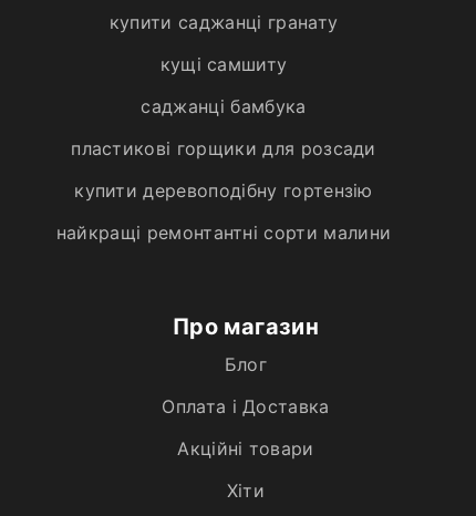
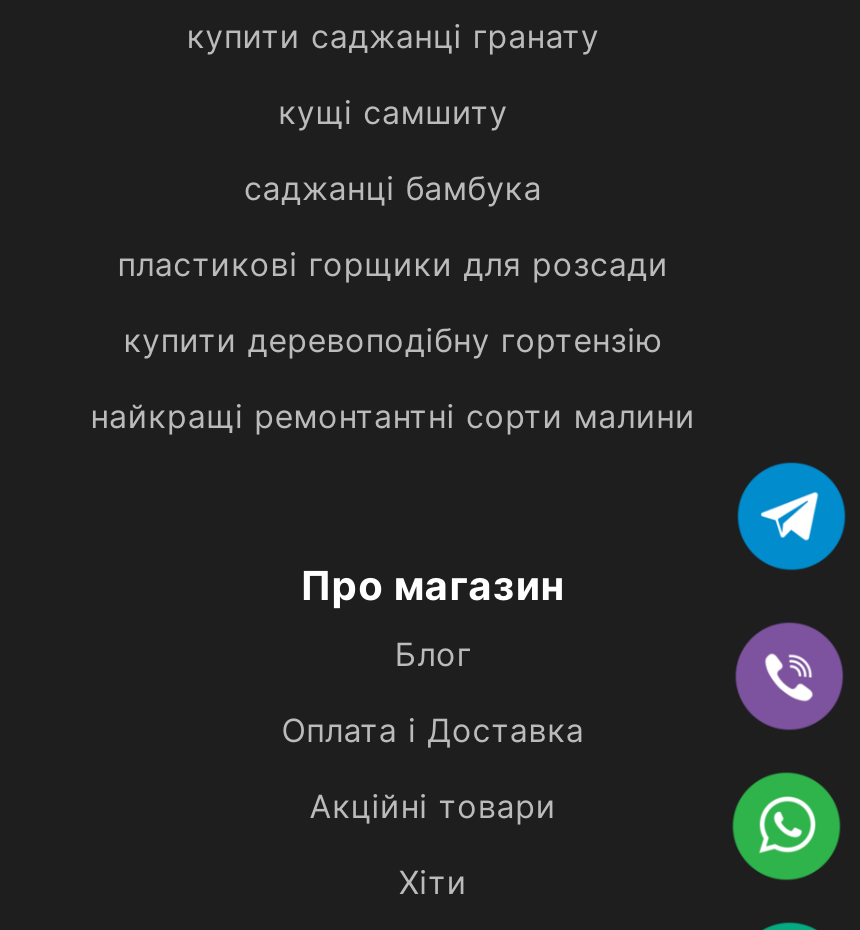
+ [image]

+ [image]

+ [image]
